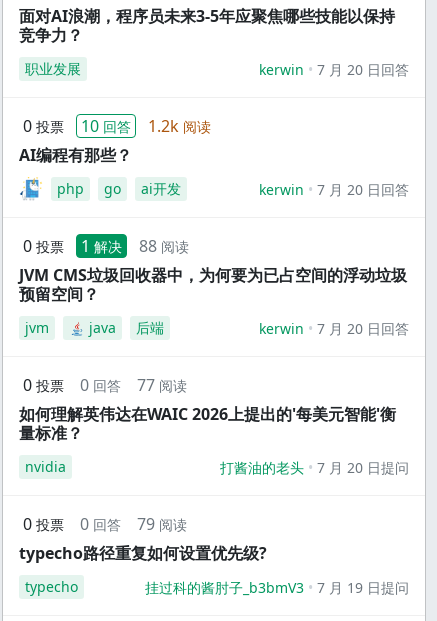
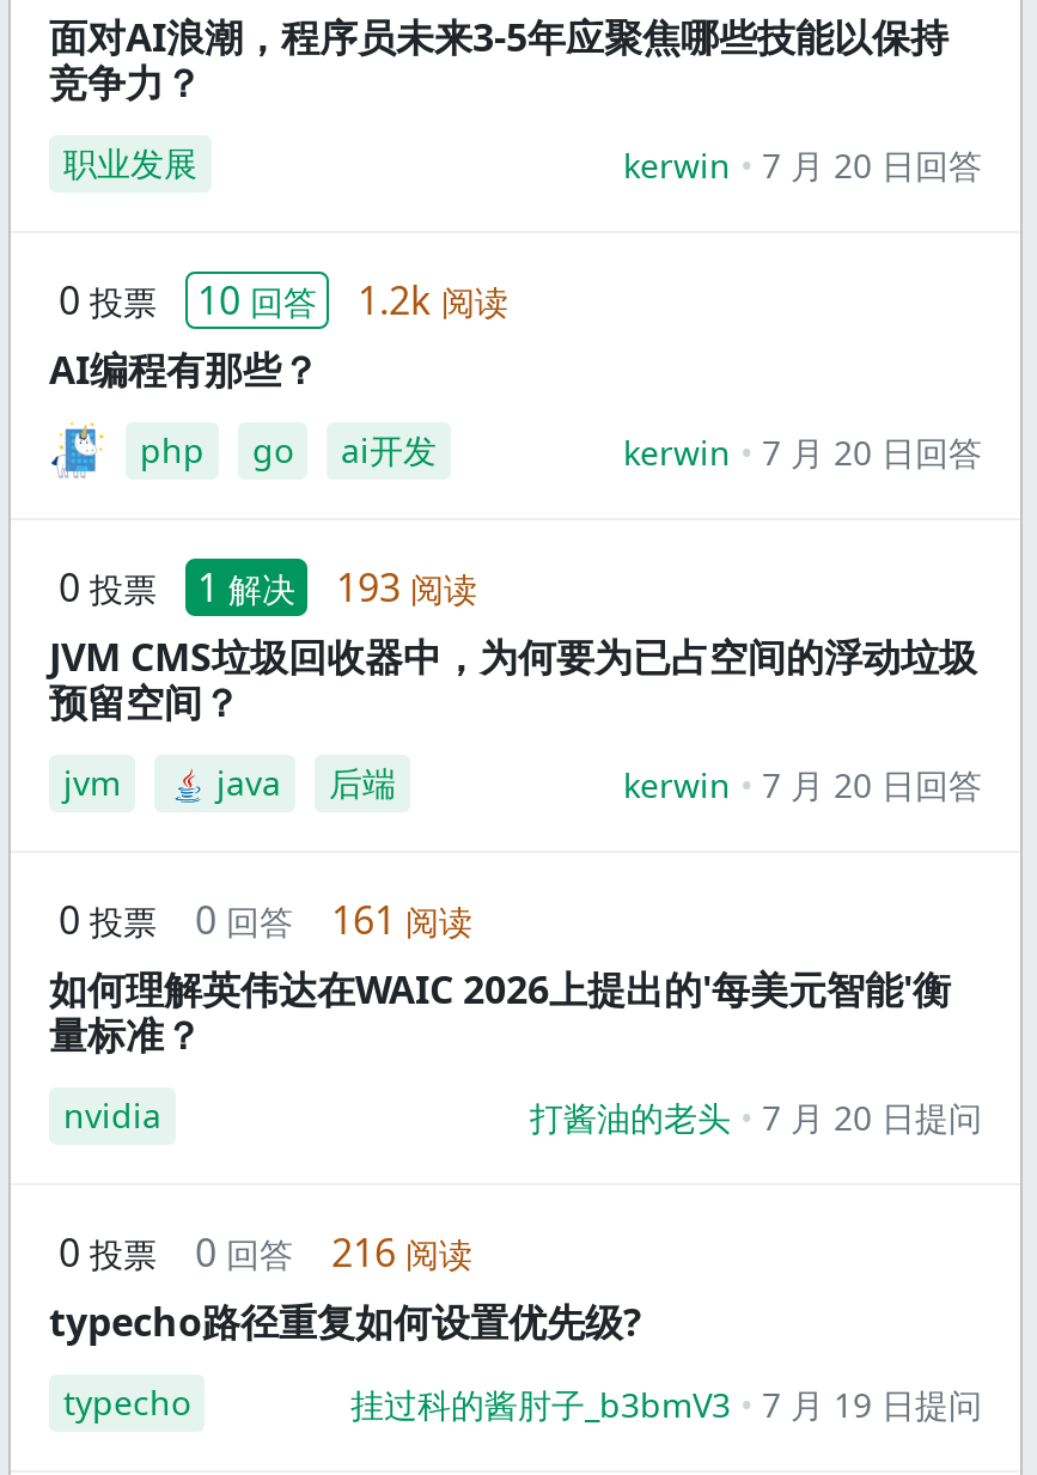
- 0 投票 1 解决 88 阅读
+ 0 投票 1 解决 193 阅读

- 0 投票 0 回答 77 阅读
+ 0 投票 0 回答 161 阅读

- 0 投票 0 回答 79 阅读
+ 0 投票 0 回答 216 阅读
